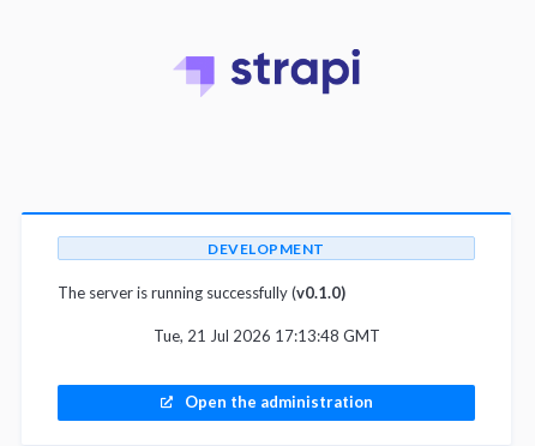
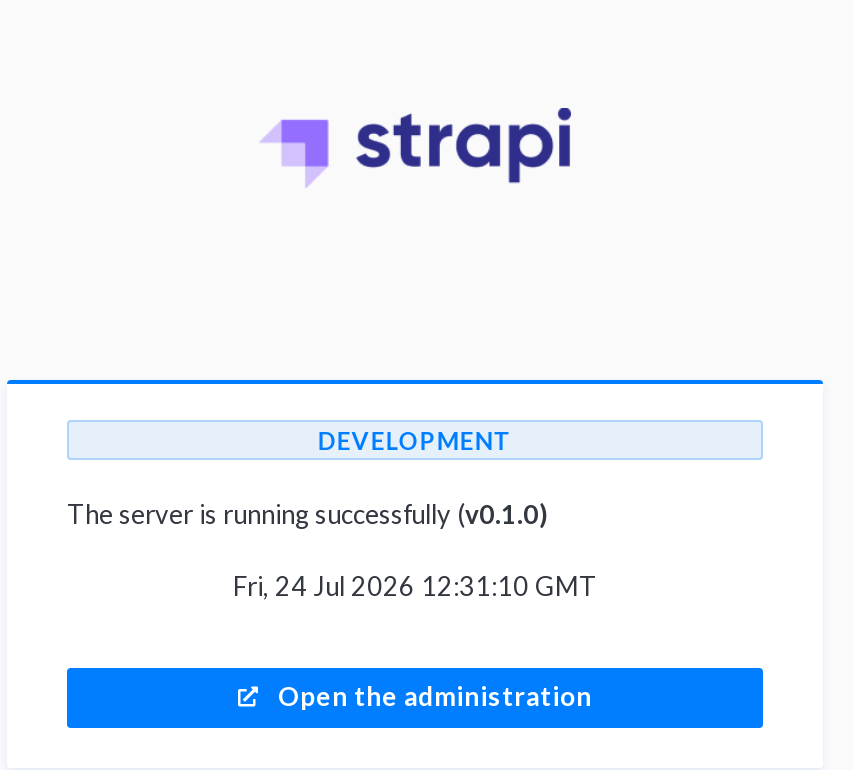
- Tue, 21 Jul 2026 17:13:48 GMT
+ Fri, 24 Jul 2026 12:31:10 GMT
